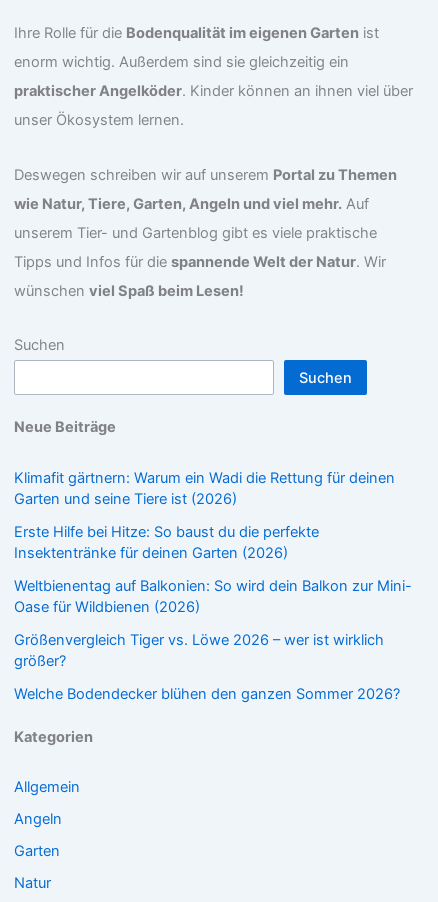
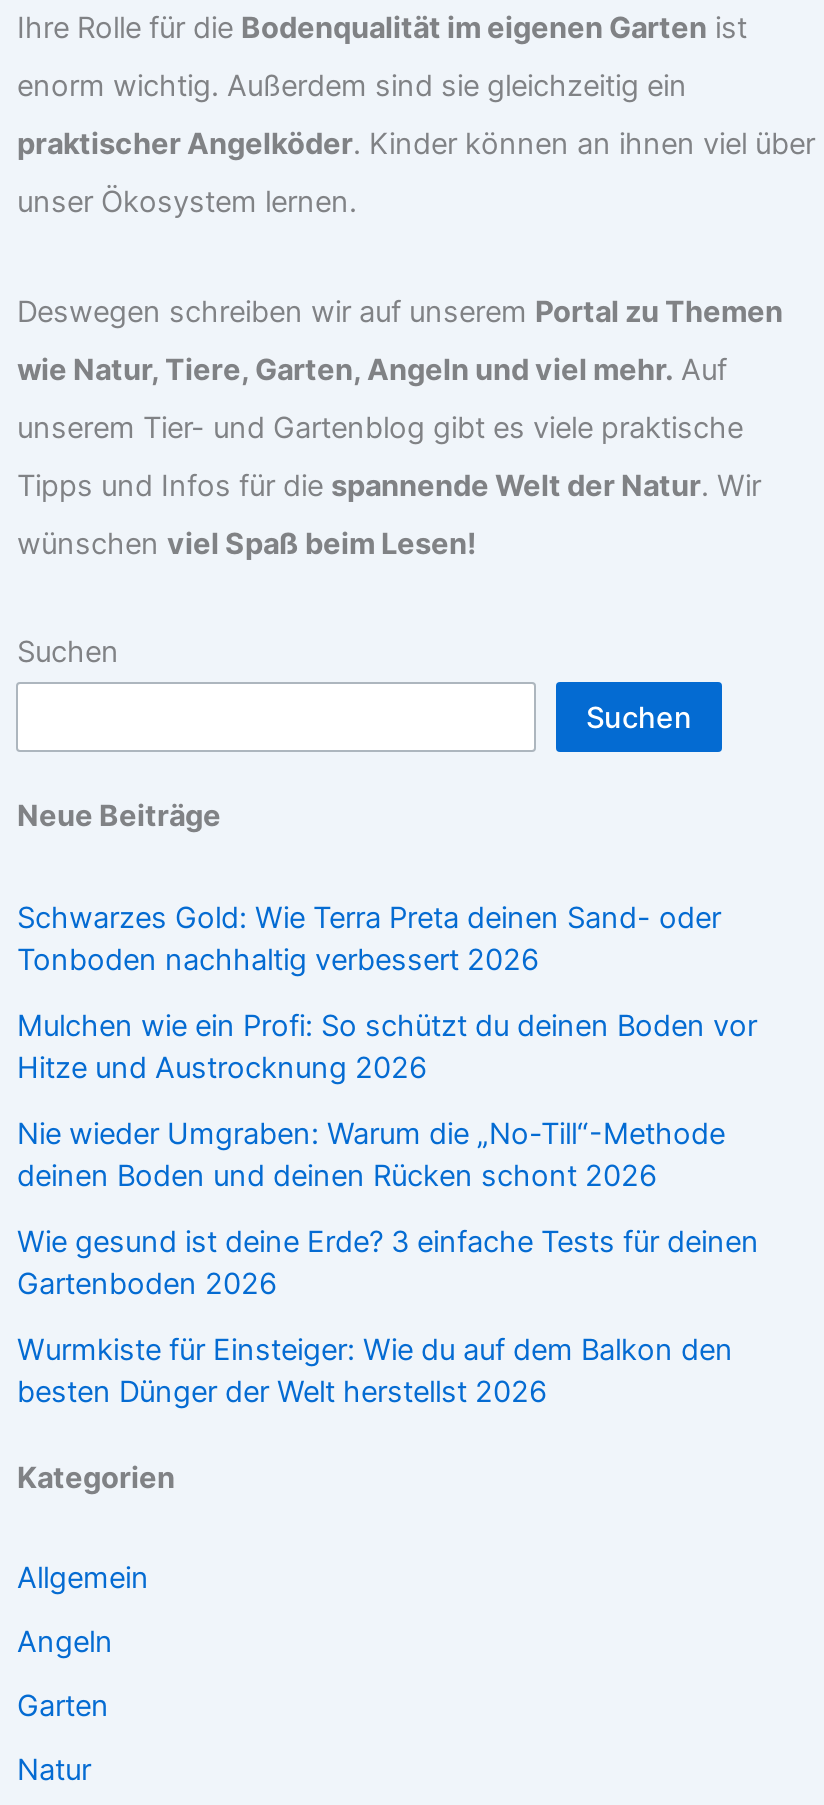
- Klimafit gärtnern: Warum ein Wadi die Rettung für deinen
- Garten und seine Tiere ist (2026)
+ Schwarzes Gold: Wie Terra Preta deinen Sand- oder
+ Tonboden nachhaltig verbessert 2026

- Erste Hilfe bei Hitze: So baust du die perfekte
- Insektentränke für deinen Garten (2026)
+ Mulchen wie ein Profi: So schützt du deinen Boden vor
+ Hitze und Austrocknung 2026

- Weltbienentag auf Balkonien: So wird dein Balkon zur Mini-
- Oase für Wildbienen (2026)
+ Nie wieder Umgraben: Warum die „No-Till“-Methode
+ deinen Boden und deinen Rücken schont 2026

- Größenvergleich Tiger vs. Löwe 2026 – wer ist wirklich
- größer?
+ Wie gesund ist deine Erde? 3 einfache Tests für deinen
+ Gartenboden 2026

- Welche Bodendecker blühen den ganzen Sommer 2026?
+ Wurmkiste für Einsteiger: Wie du auf dem Balkon den
+ besten Dünger der Welt herstellst 2026
